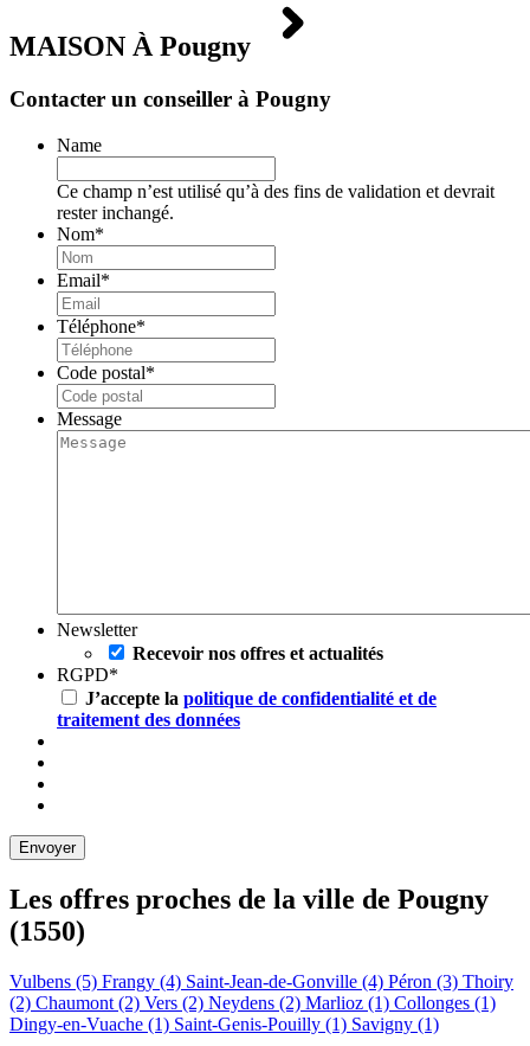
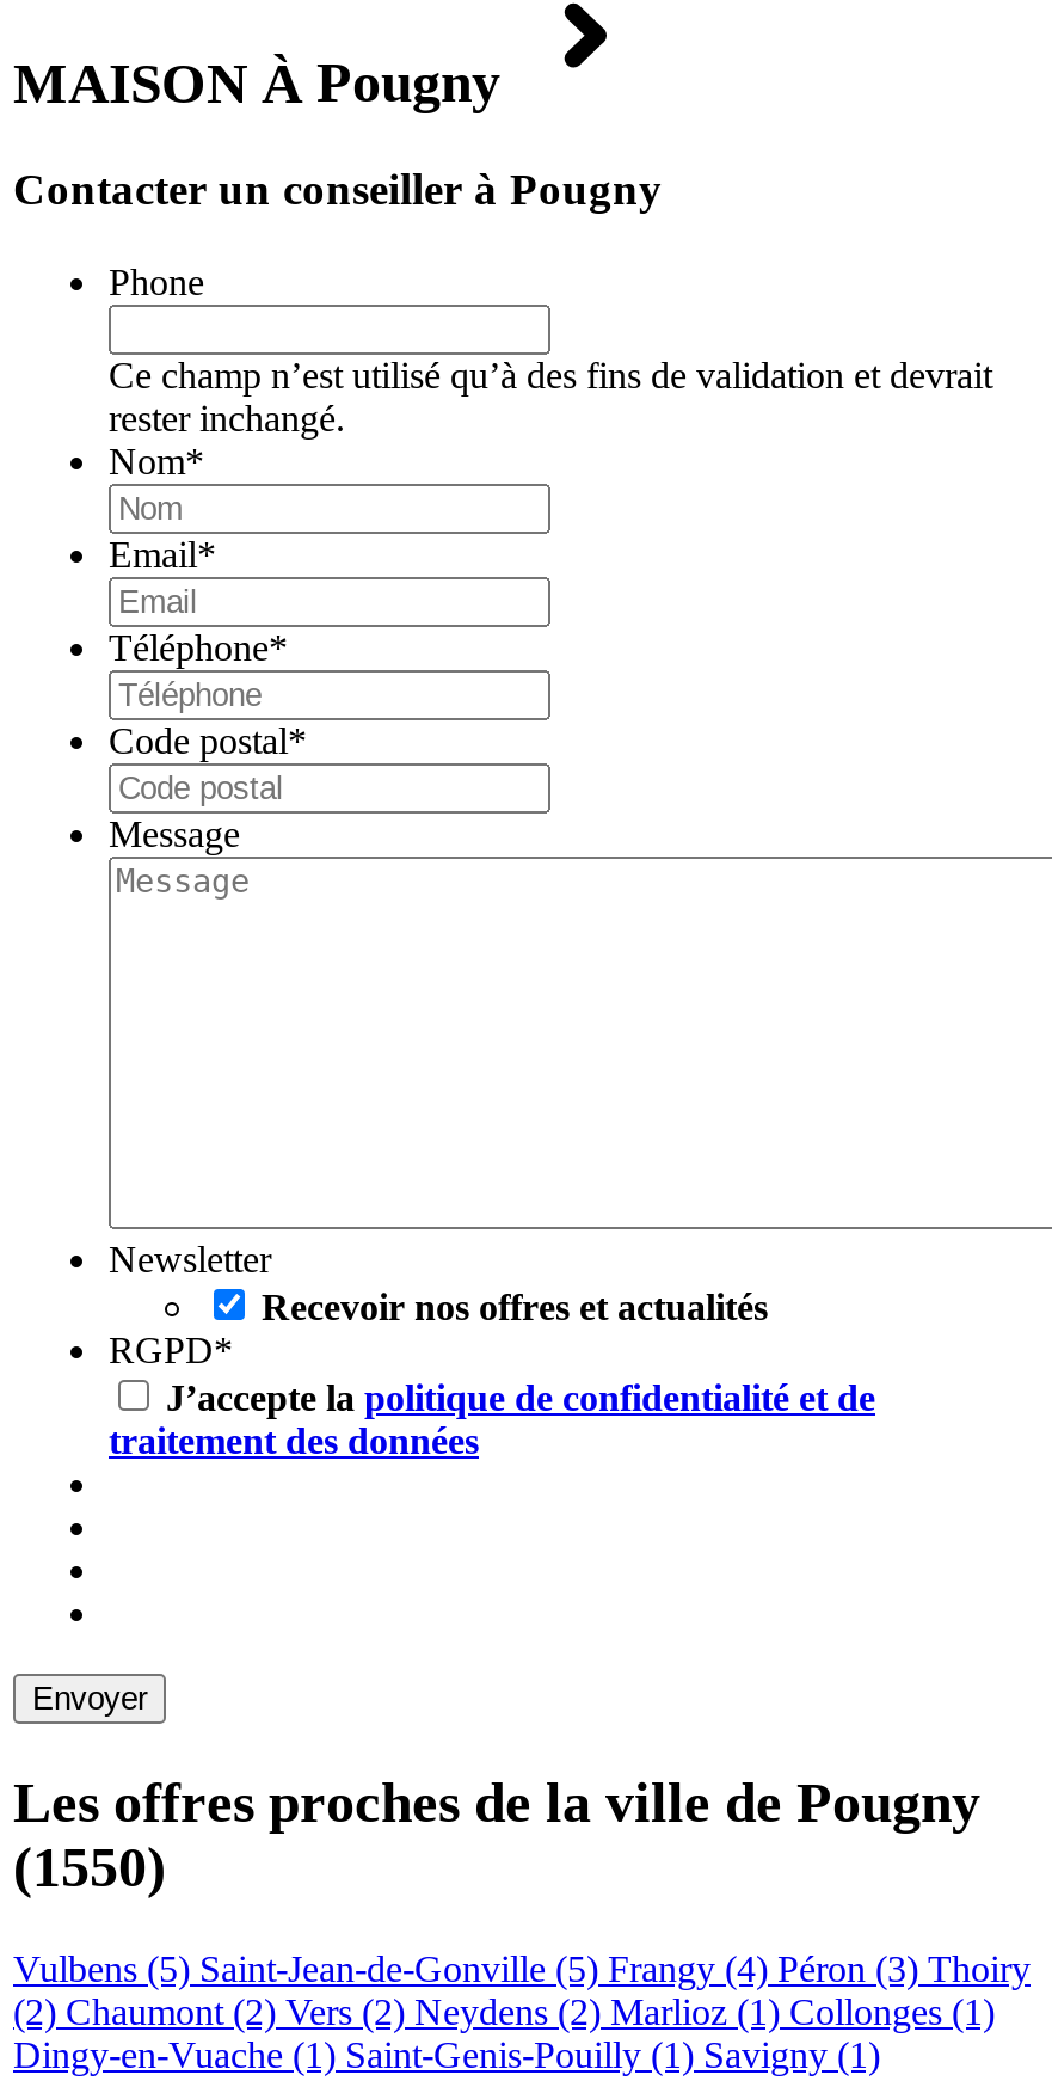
- Name
+ Phone

- Vulbens (5) Frangy (4) Saint-Jean-de-Gonville (4) Péron (3) Thoiry
+ Vulbens (5) Saint-Jean-de-Gonville (5) Frangy (4) Péron (3) Thoiry
